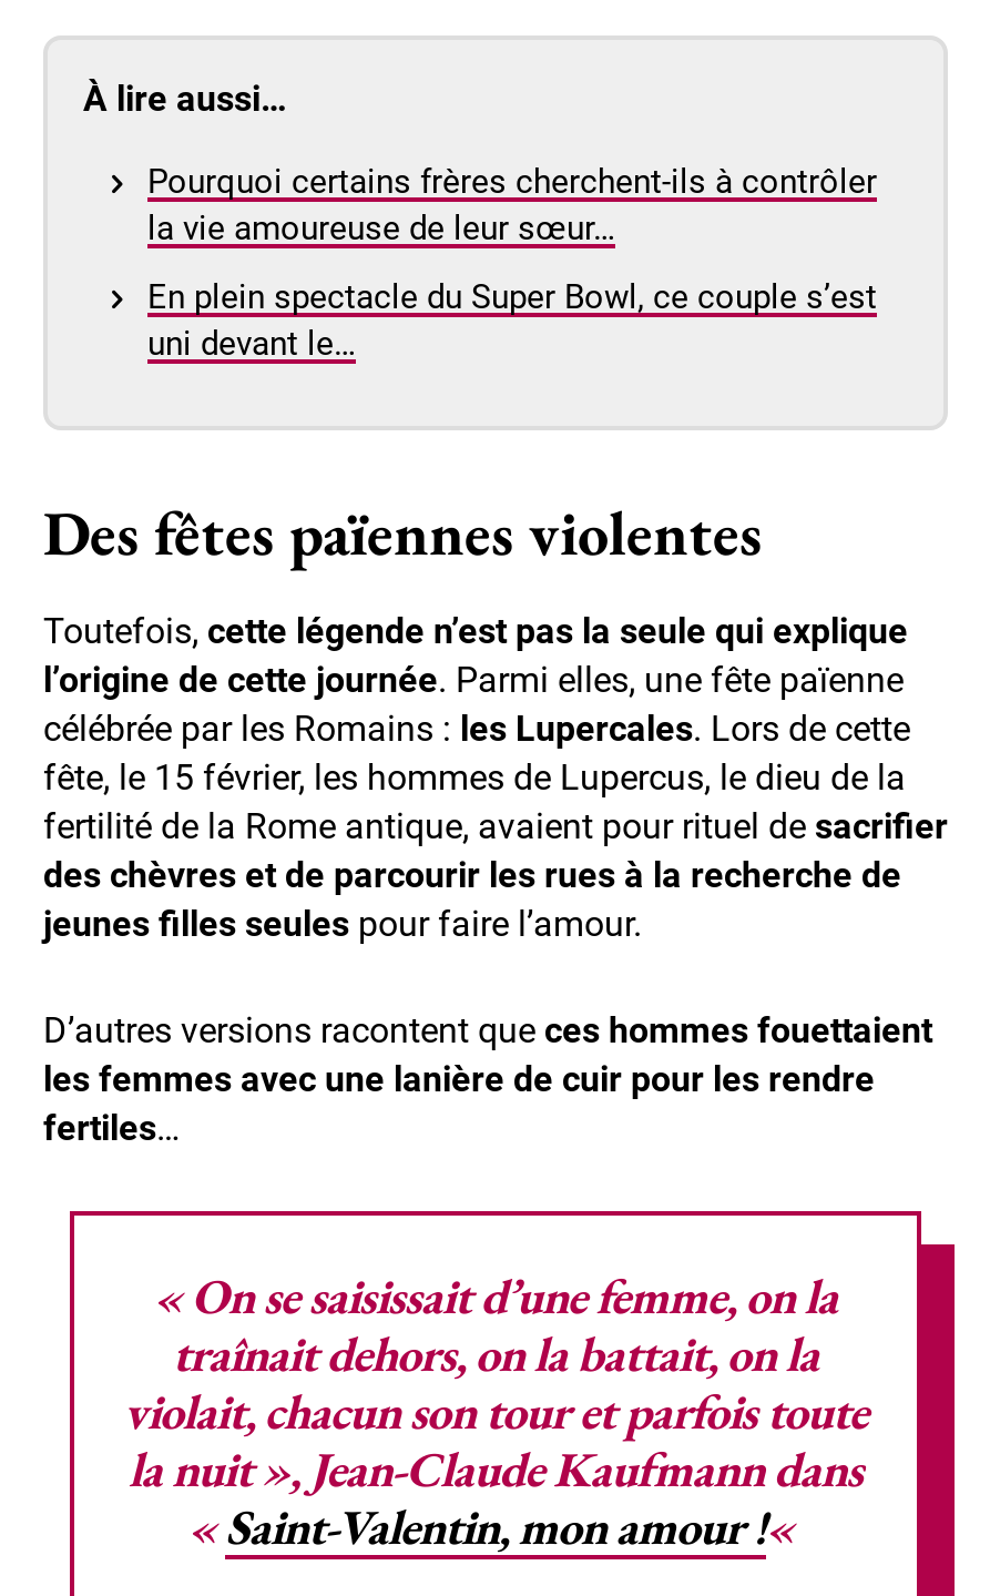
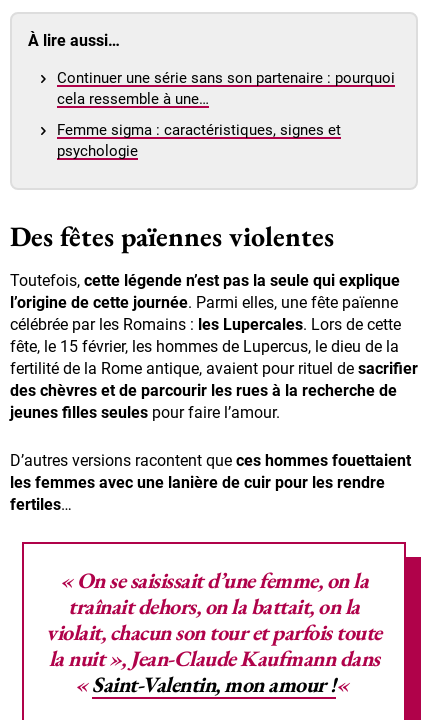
- Pourquoi certains frères cherchent-ils à contrôler
- la vie amoureuse de leur sœur…
+ Continuer une série sans son partenaire : pourquoi
+ cela ressemble à une…

- En plein spectacle du Super Bowl, ce couple s’est
- uni devant le…
+ Femme sigma : caractéristiques, signes et
+ psychologie
